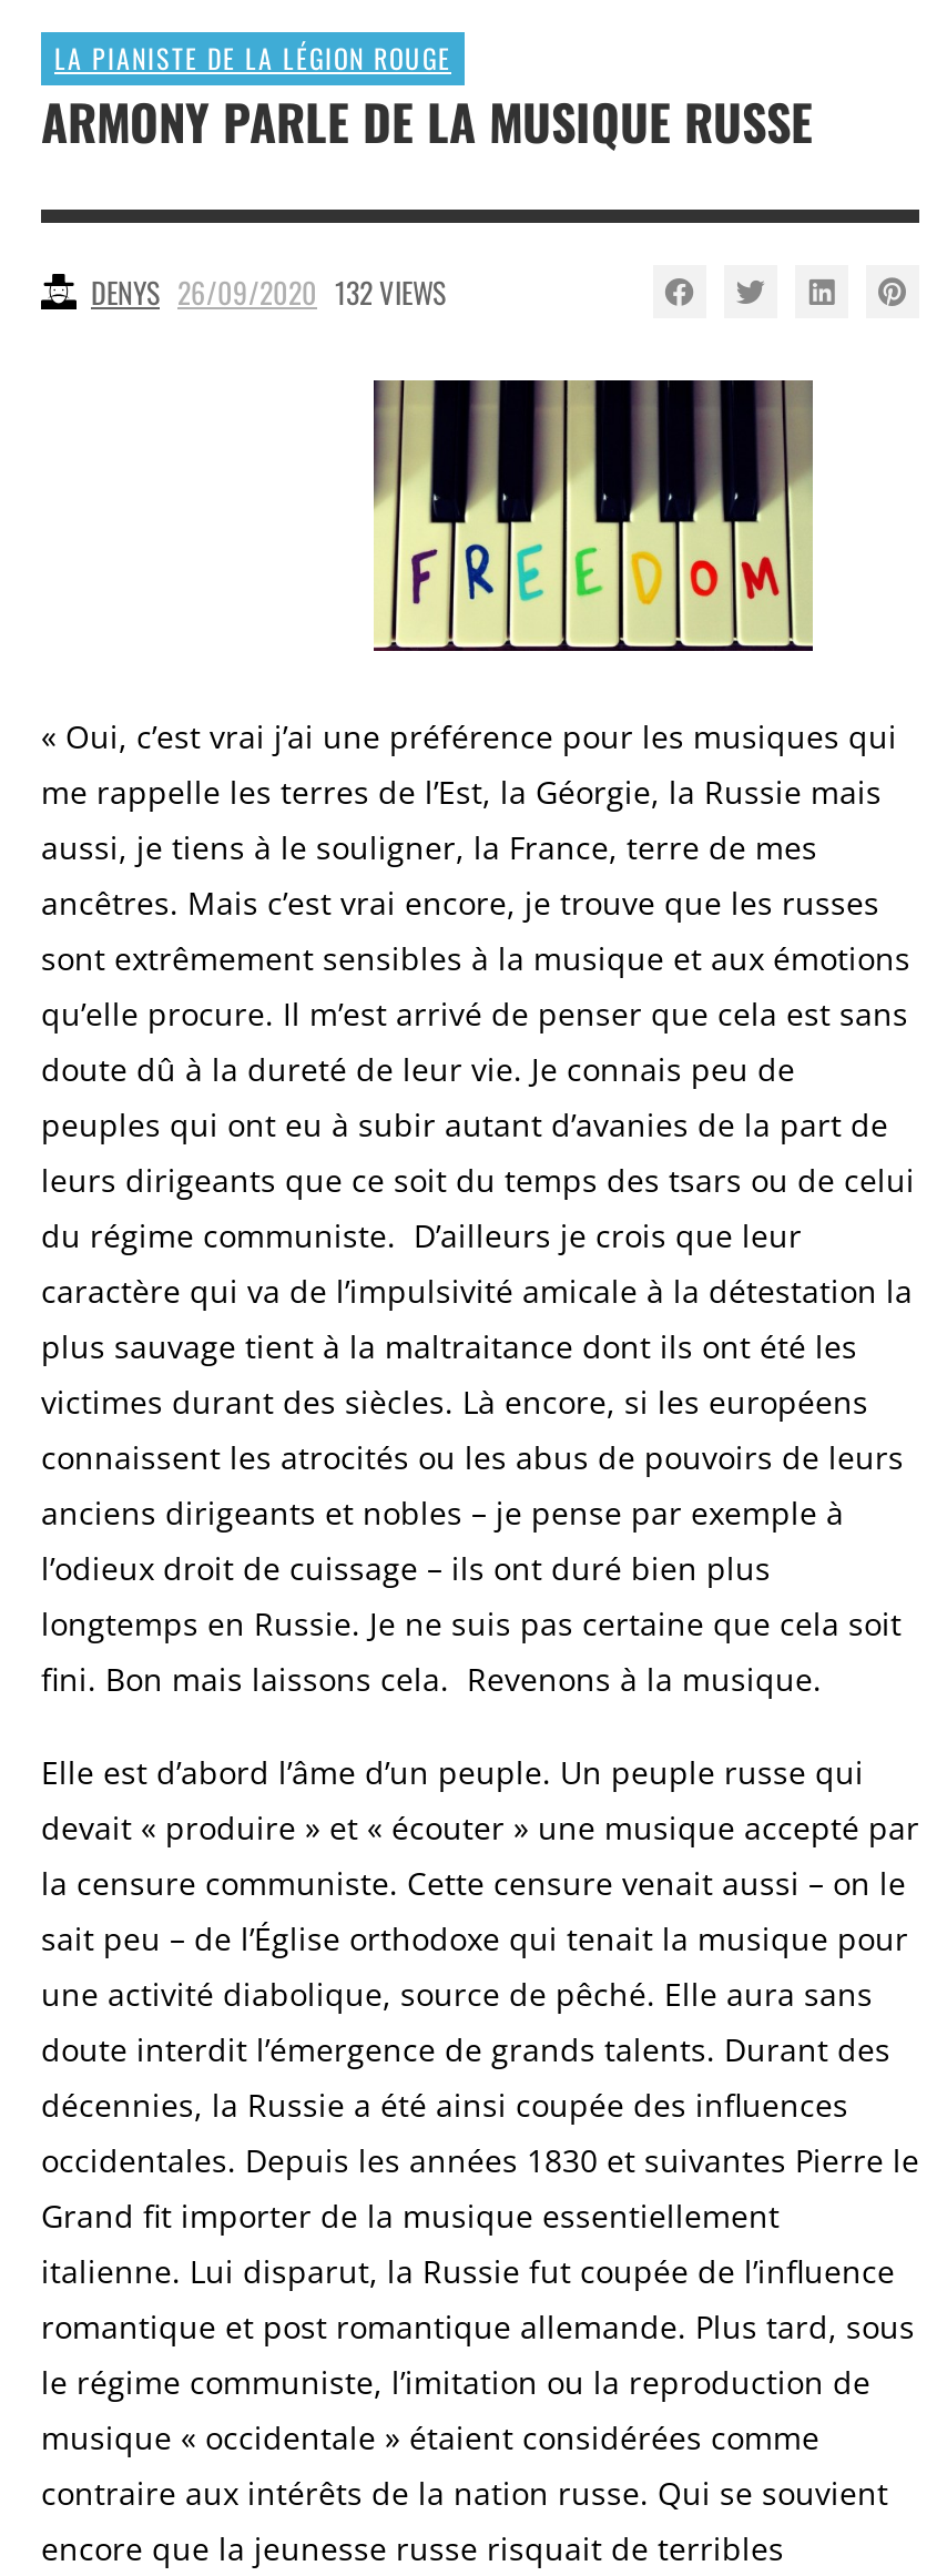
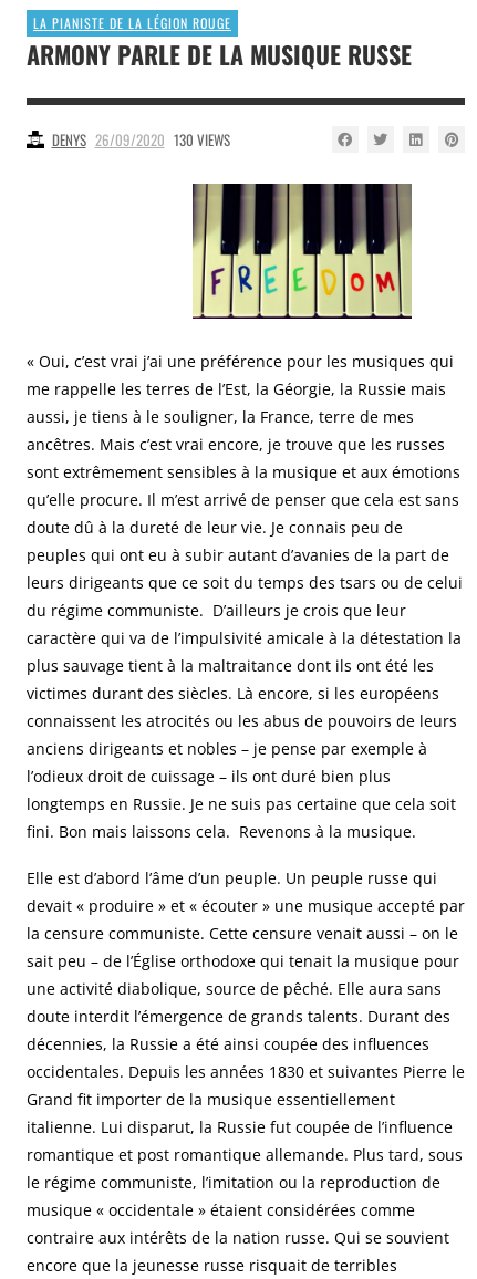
- DENYS 26/09/2020 132 VIEWS
+ DENYS 26/09/2020 130 VIEWS
